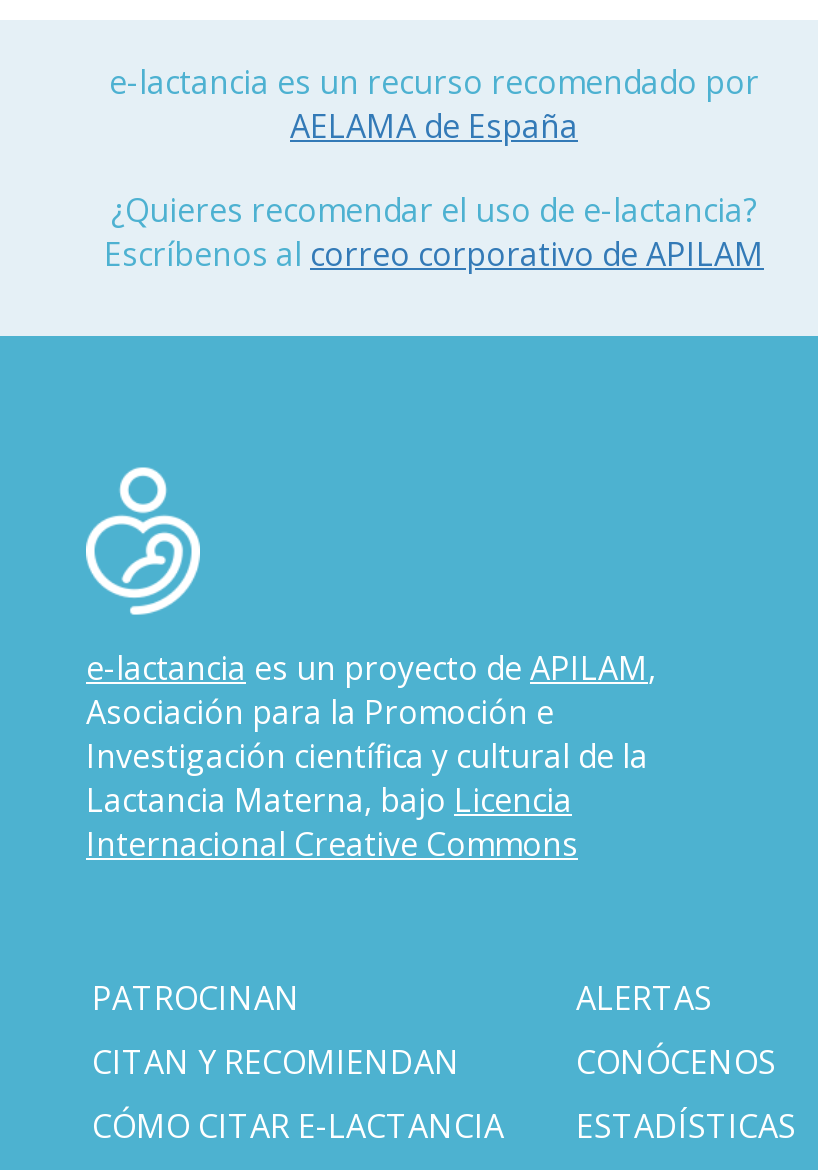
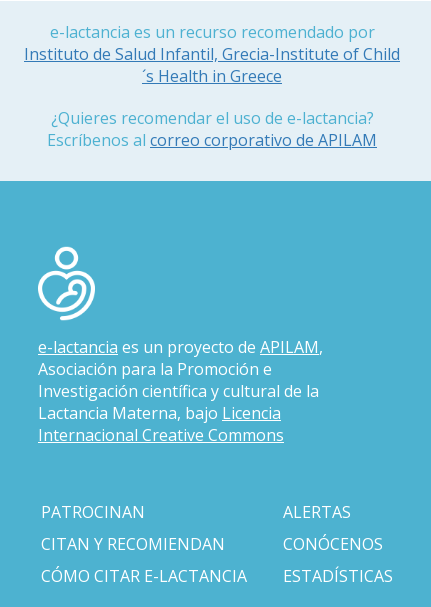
- AELAMA de España
+ Instituto de Salud Infantil, Grecia-Institute of Child
+ ´s Health in Greece
